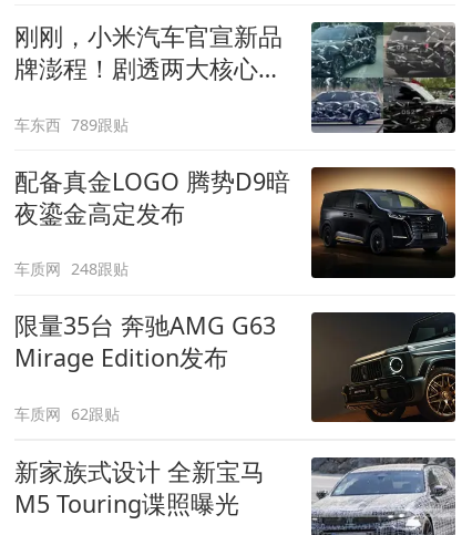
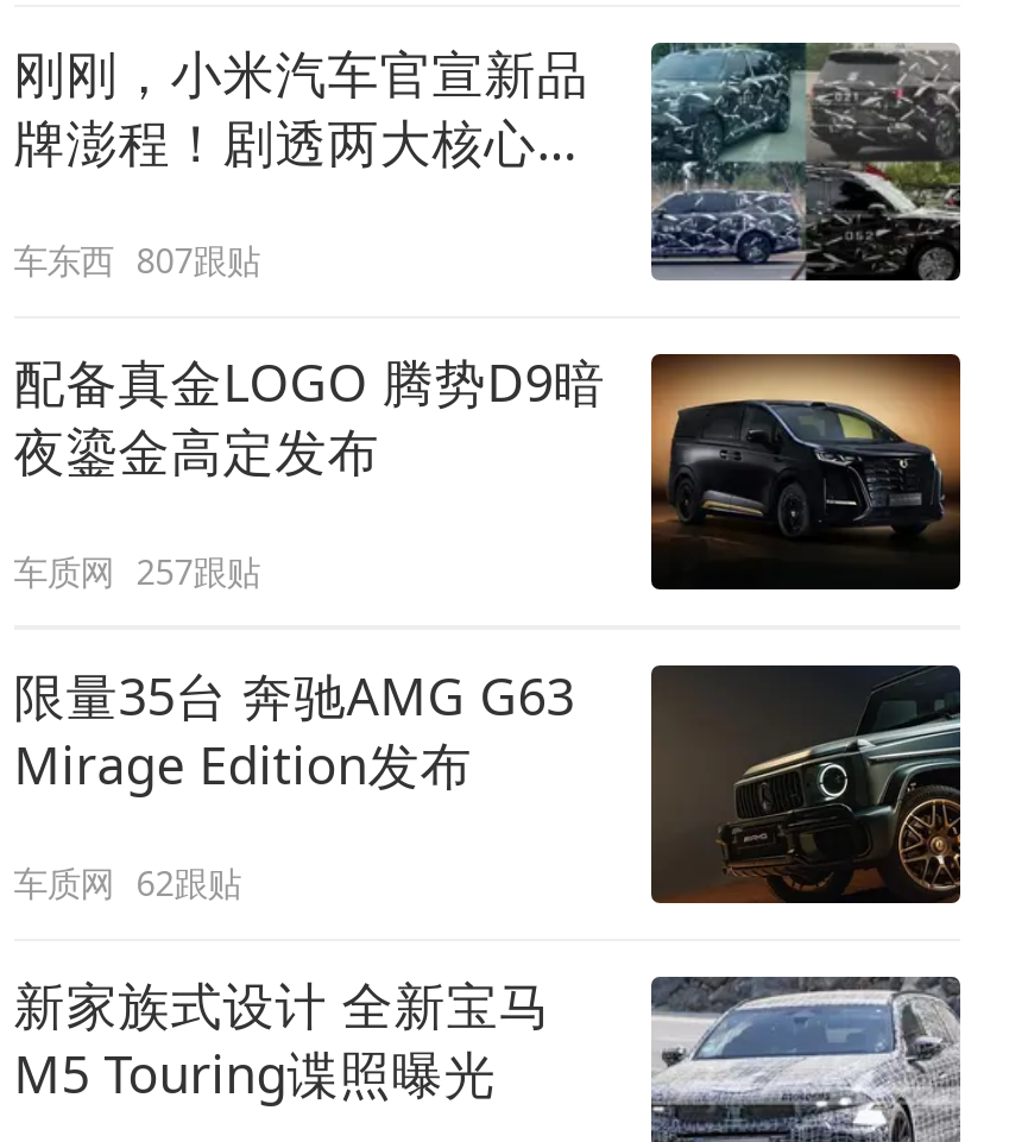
- 车东西 789跟贴
+ 车东西 807跟贴

- 车质网 248跟贴
+ 车质网 257跟贴
